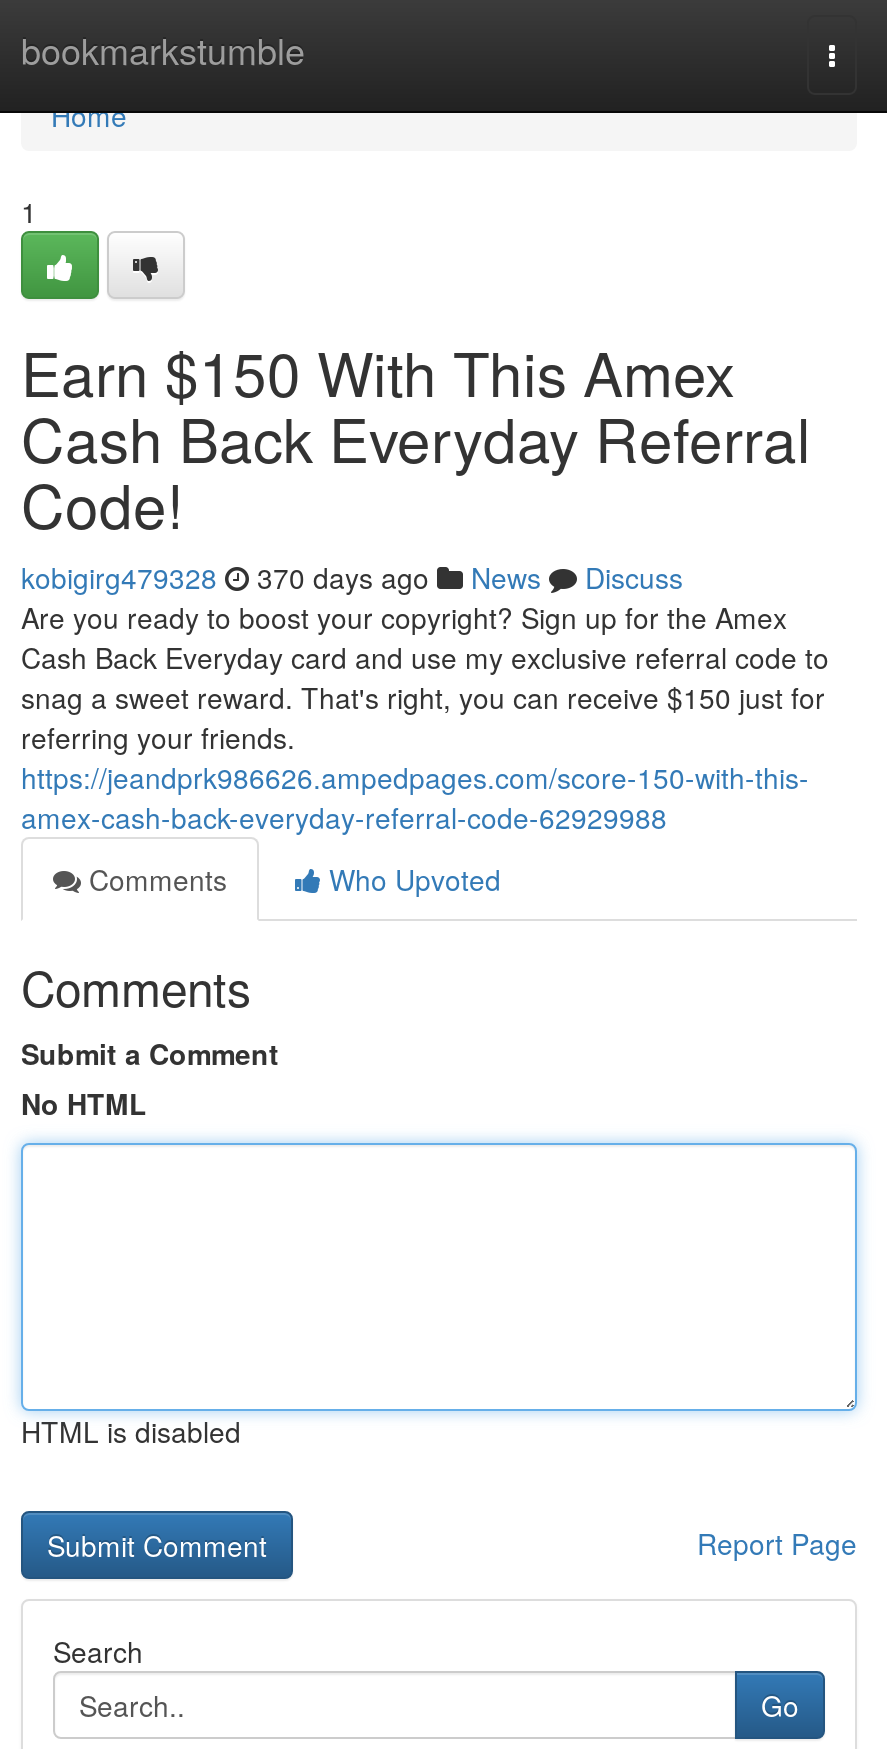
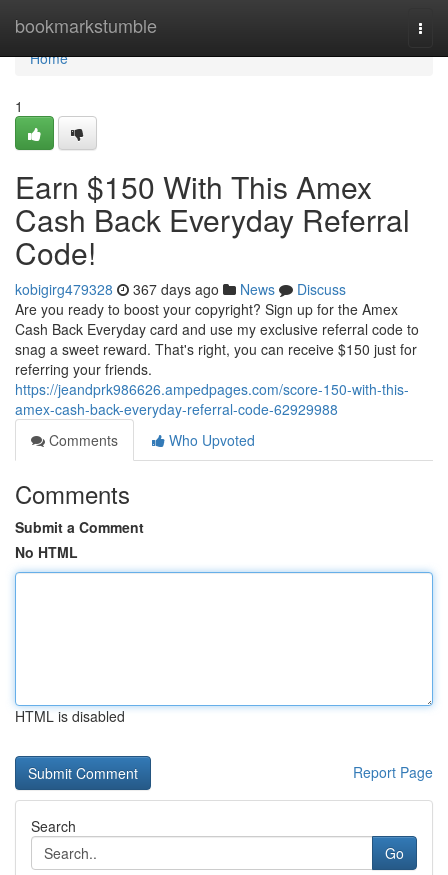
- kobigirg479328 370 days ago News Discuss
+ kobigirg479328 367 days ago News Discuss
